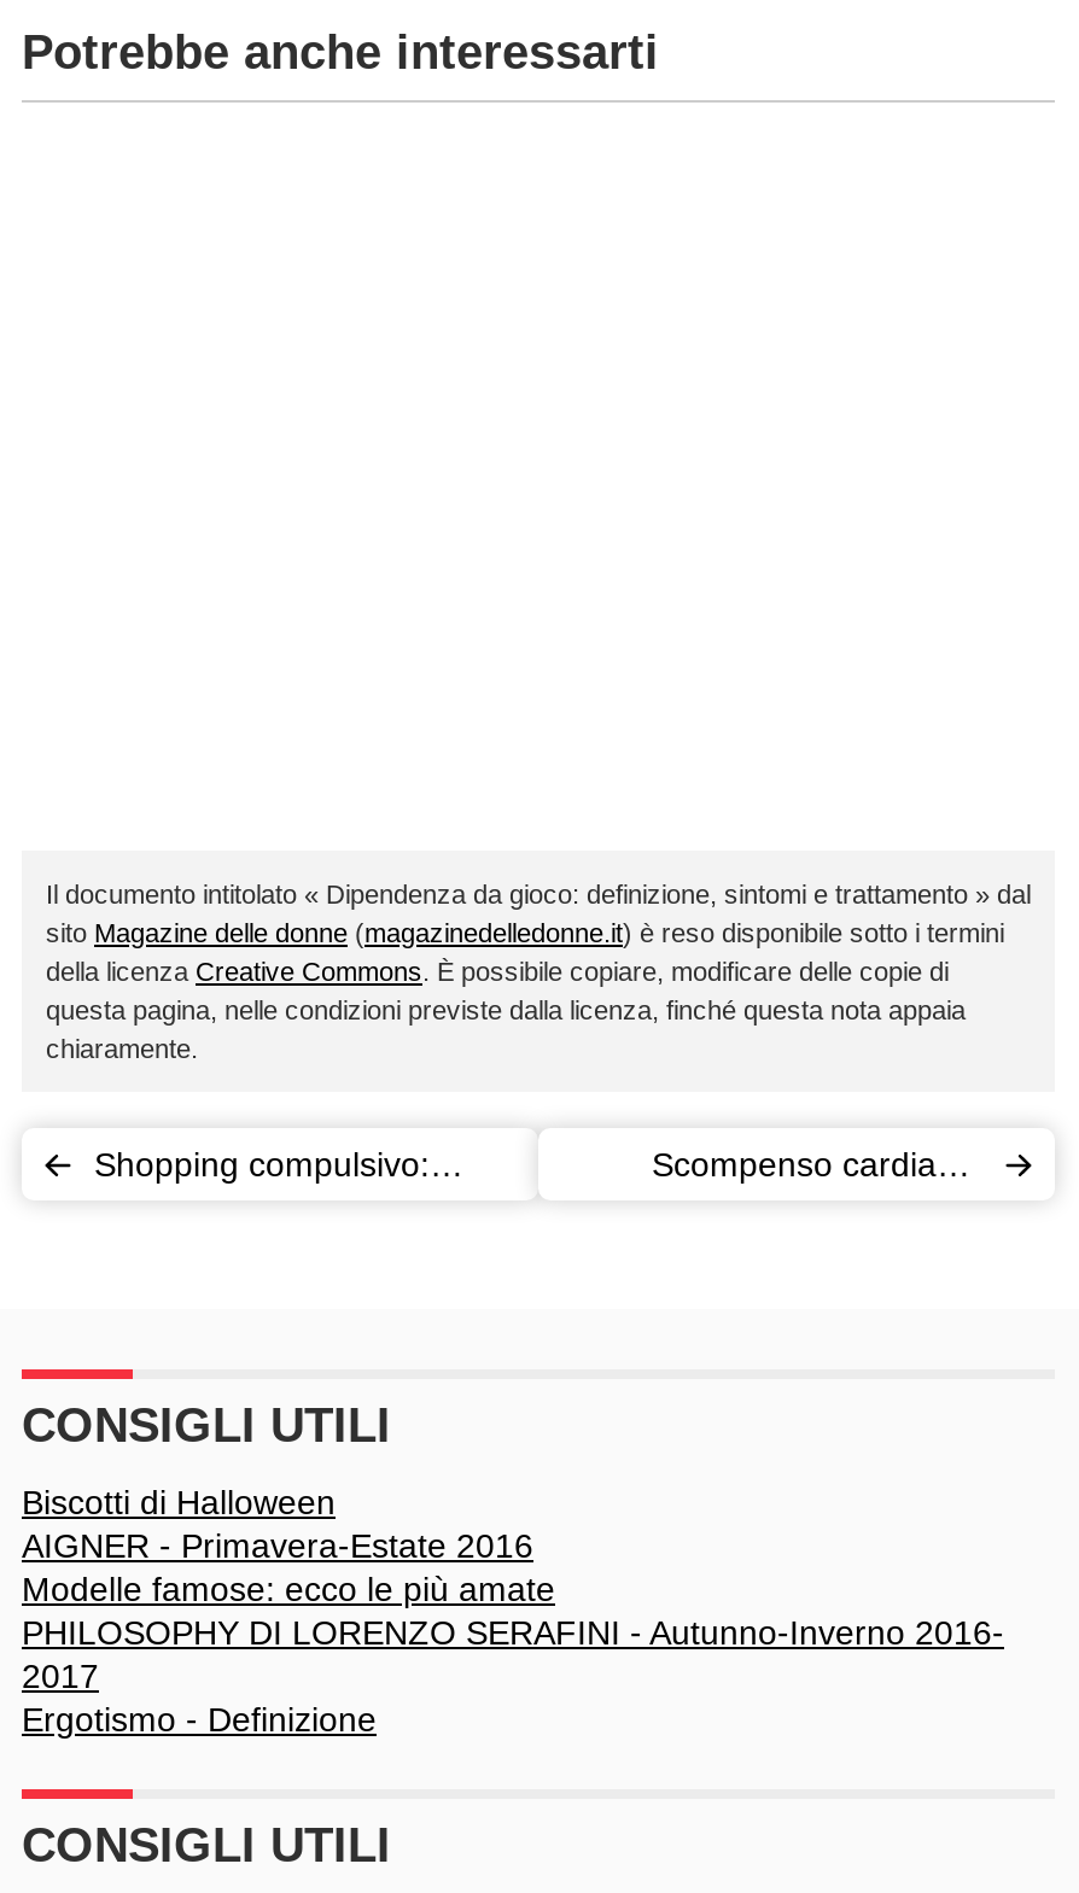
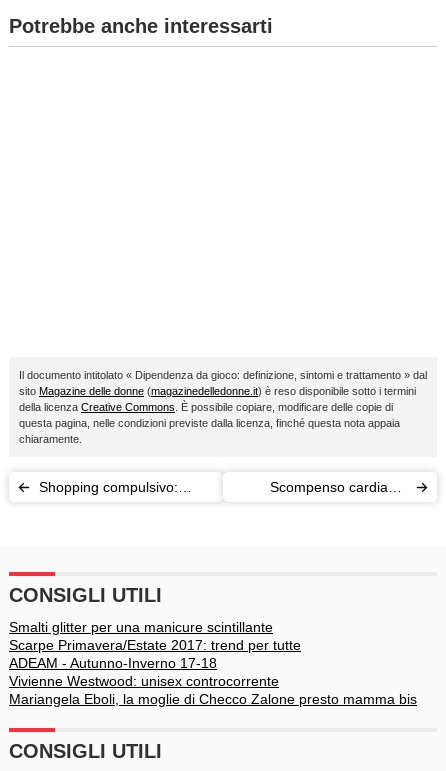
- Biscotti di Halloween
- AIGNER - Primavera-Estate 2016
- Modelle famose: ecco le più amate
- PHILOSOPHY DI LORENZO SERAFINI - Autunno-Inverno 2016-
- 2017
- Ergotismo - Definizione
+ Smalti glitter per una manicure scintillante
+ Scarpe Primavera/Estate 2017: trend per tutte
+ ADEAM - Autunno-Inverno 17-18
+ Vivienne Westwood: unisex controcorrente
+ Mariangela Eboli, la moglie di Checco Zalone presto mamma bis
